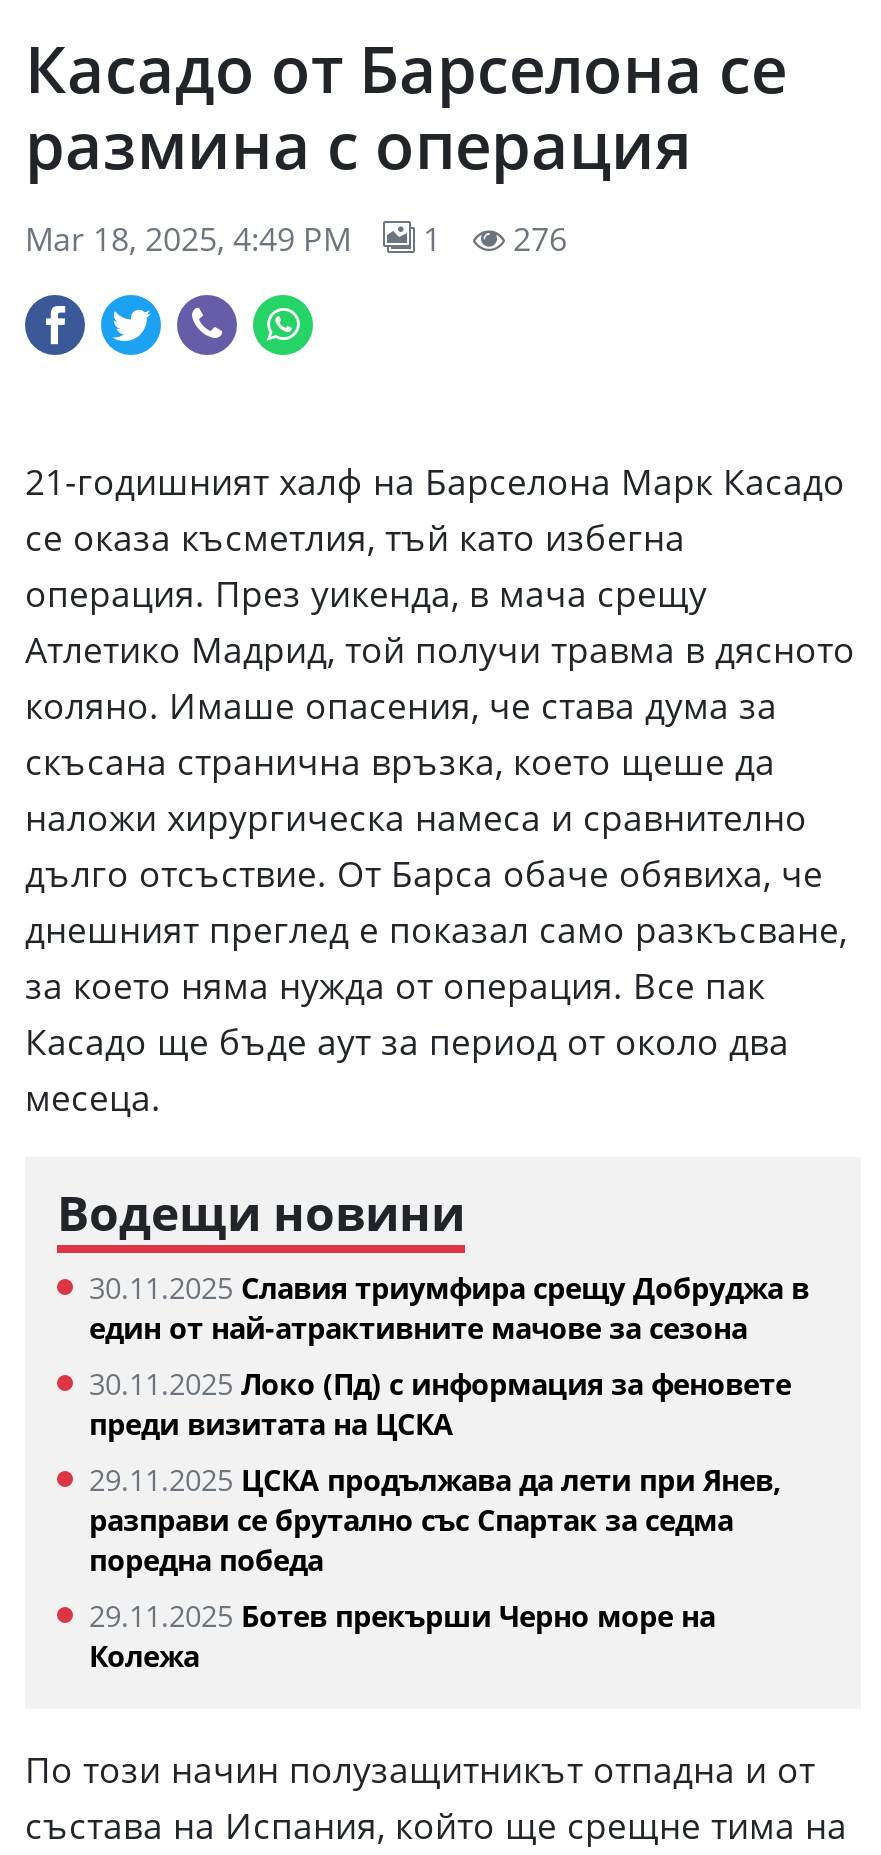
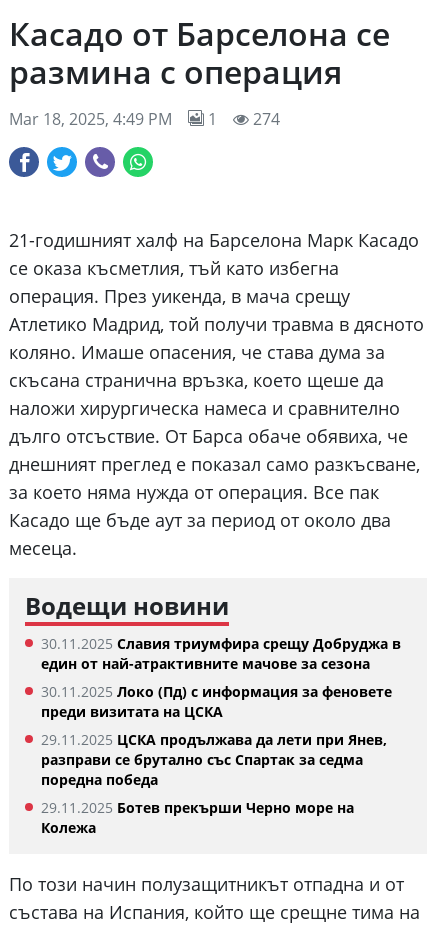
- Mar 18, 2025, 4:49 PM 1 276
+ Mar 18, 2025, 4:49 PM 1 274
